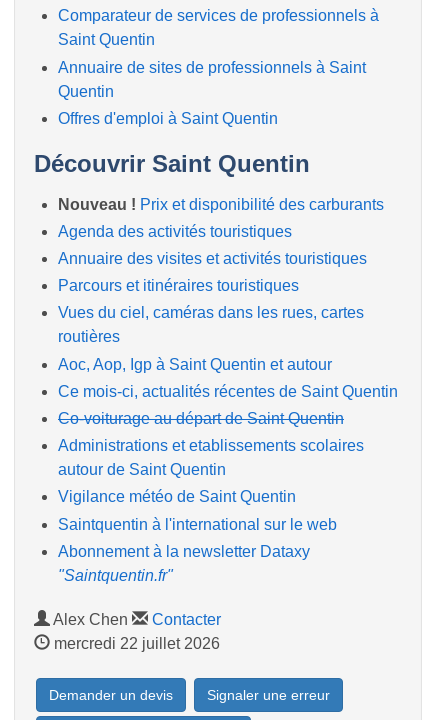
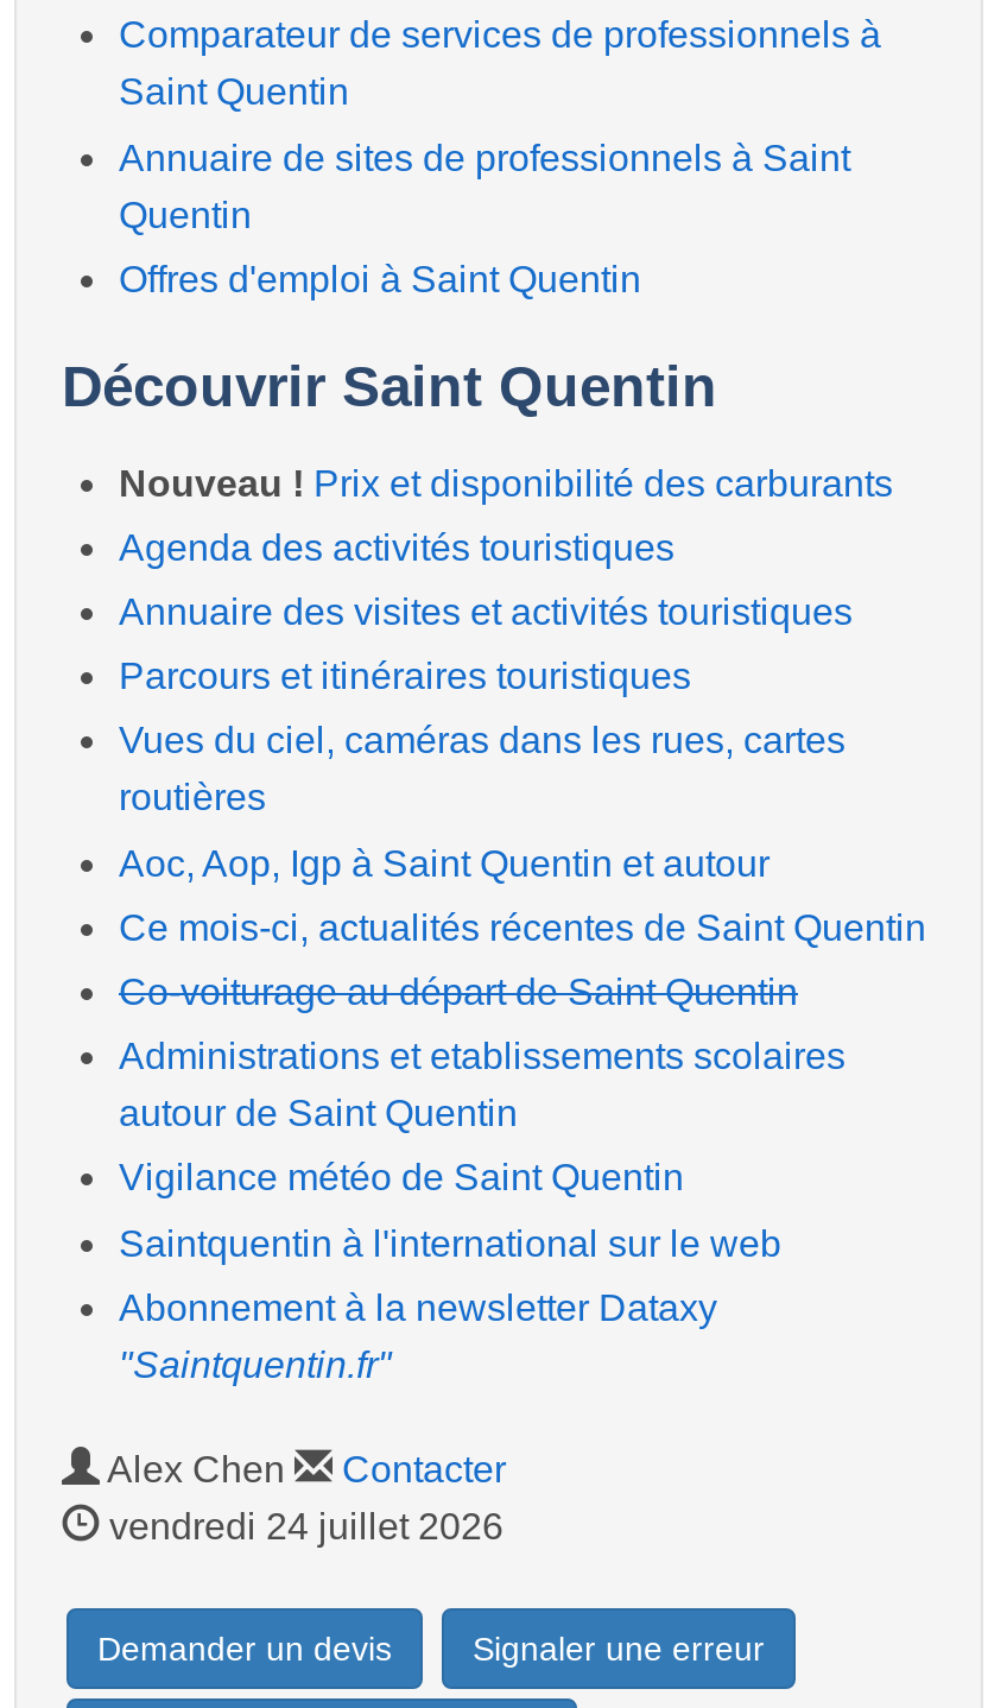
- mercredi 22 juillet 2026
+ vendredi 24 juillet 2026
